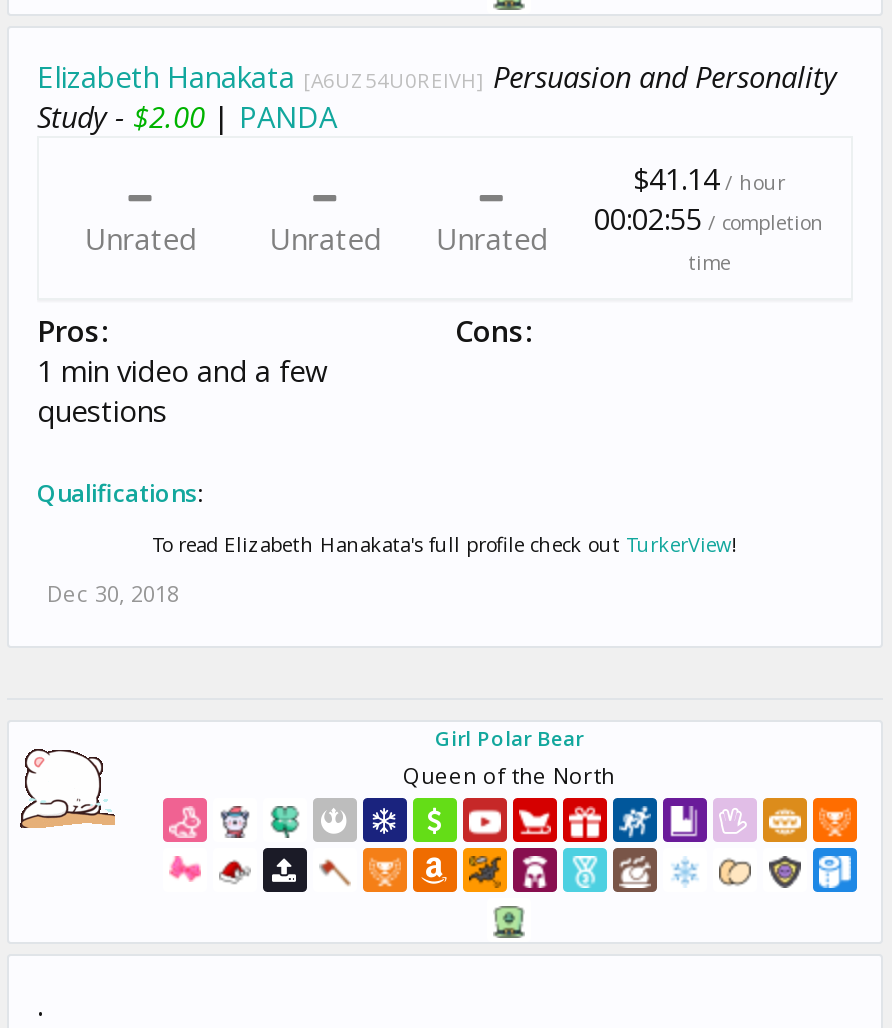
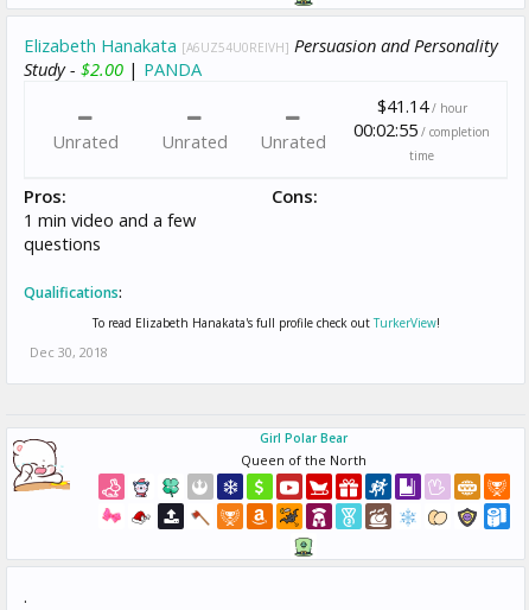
- [image]
+ [image]
